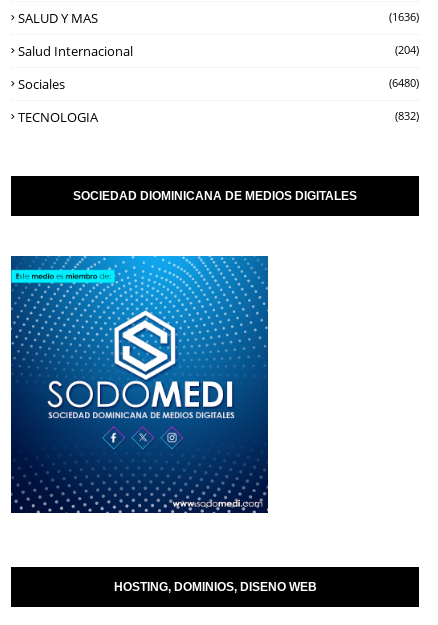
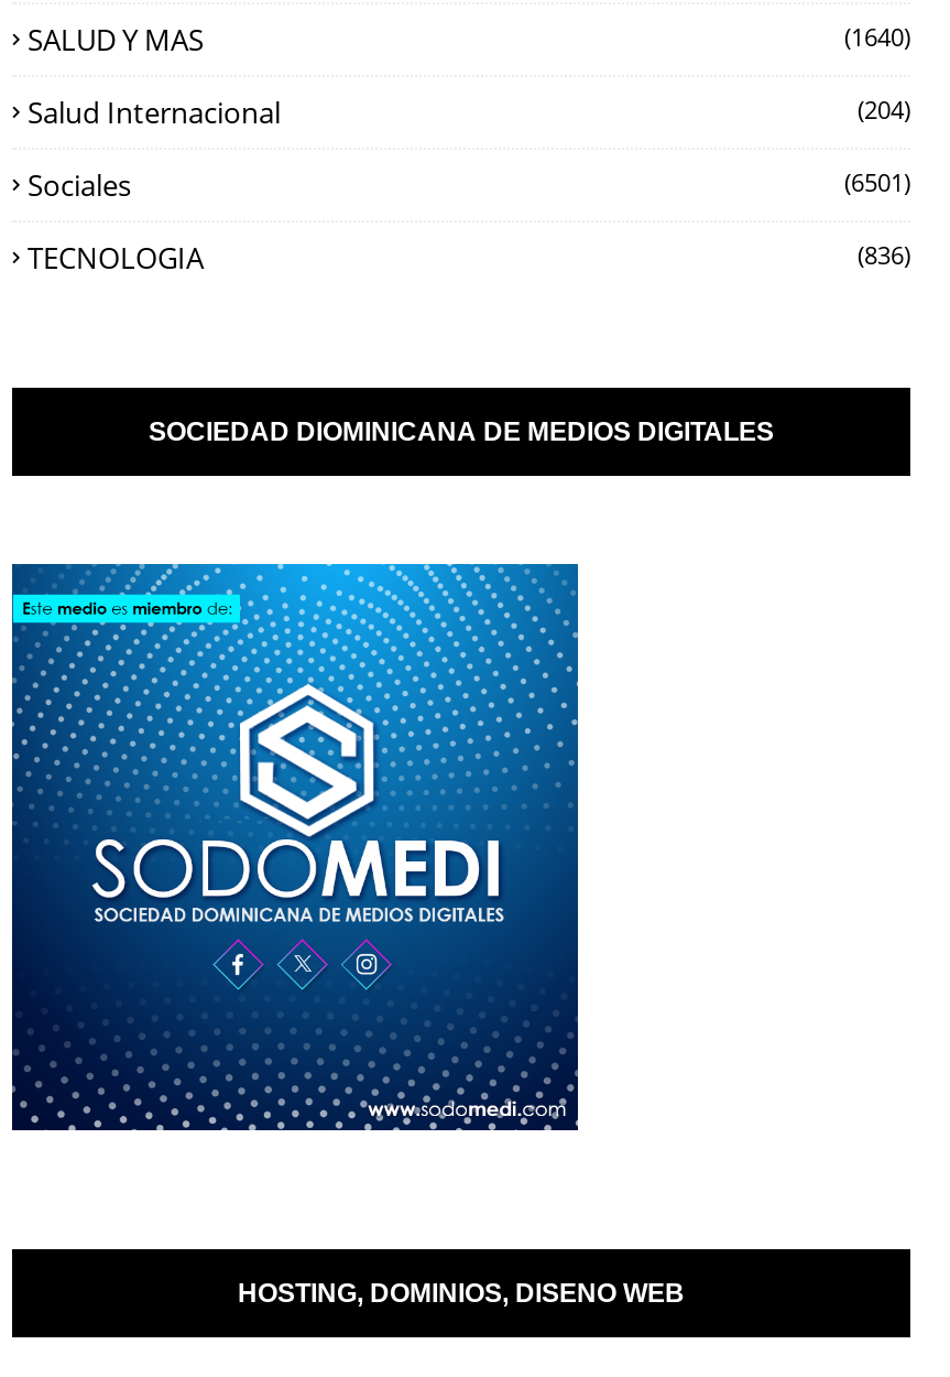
- (1636)
+ (1640)

- (6480)
+ (6501)

- (832)
+ (836)
